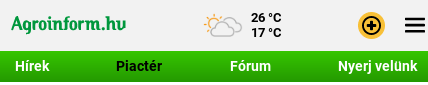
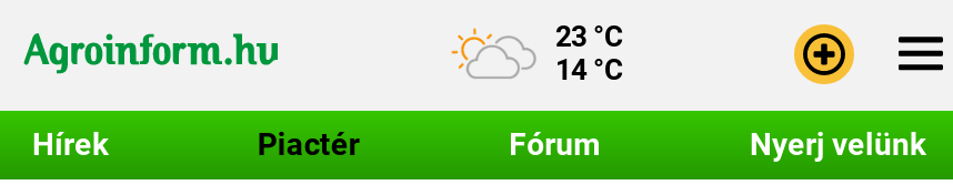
- 26 °C
+ 23 °C

- 17 °C
+ 14 °C
